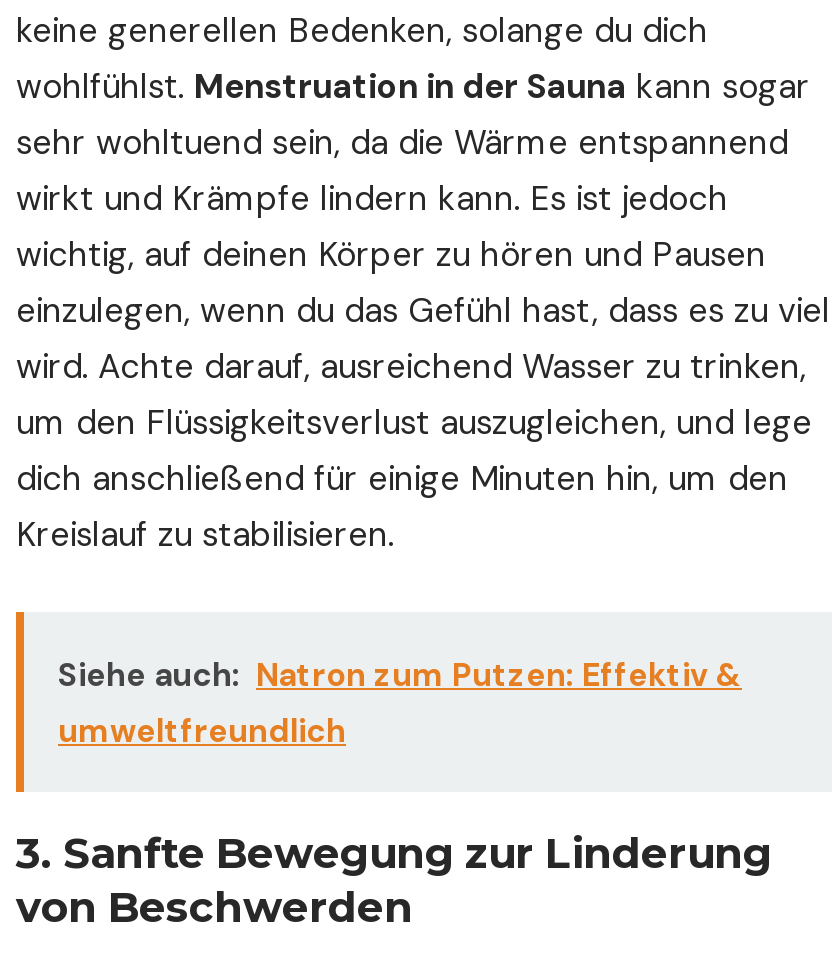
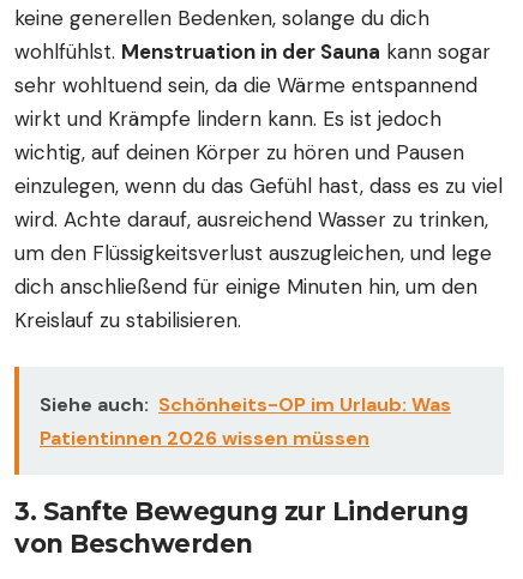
- Siehe auch: Natron zum Putzen: Effektiv &
- umweltfreundlich
+ Siehe auch: Schönheits-OP im Urlaub: Was
+ Patientinnen 2026 wissen müssen
